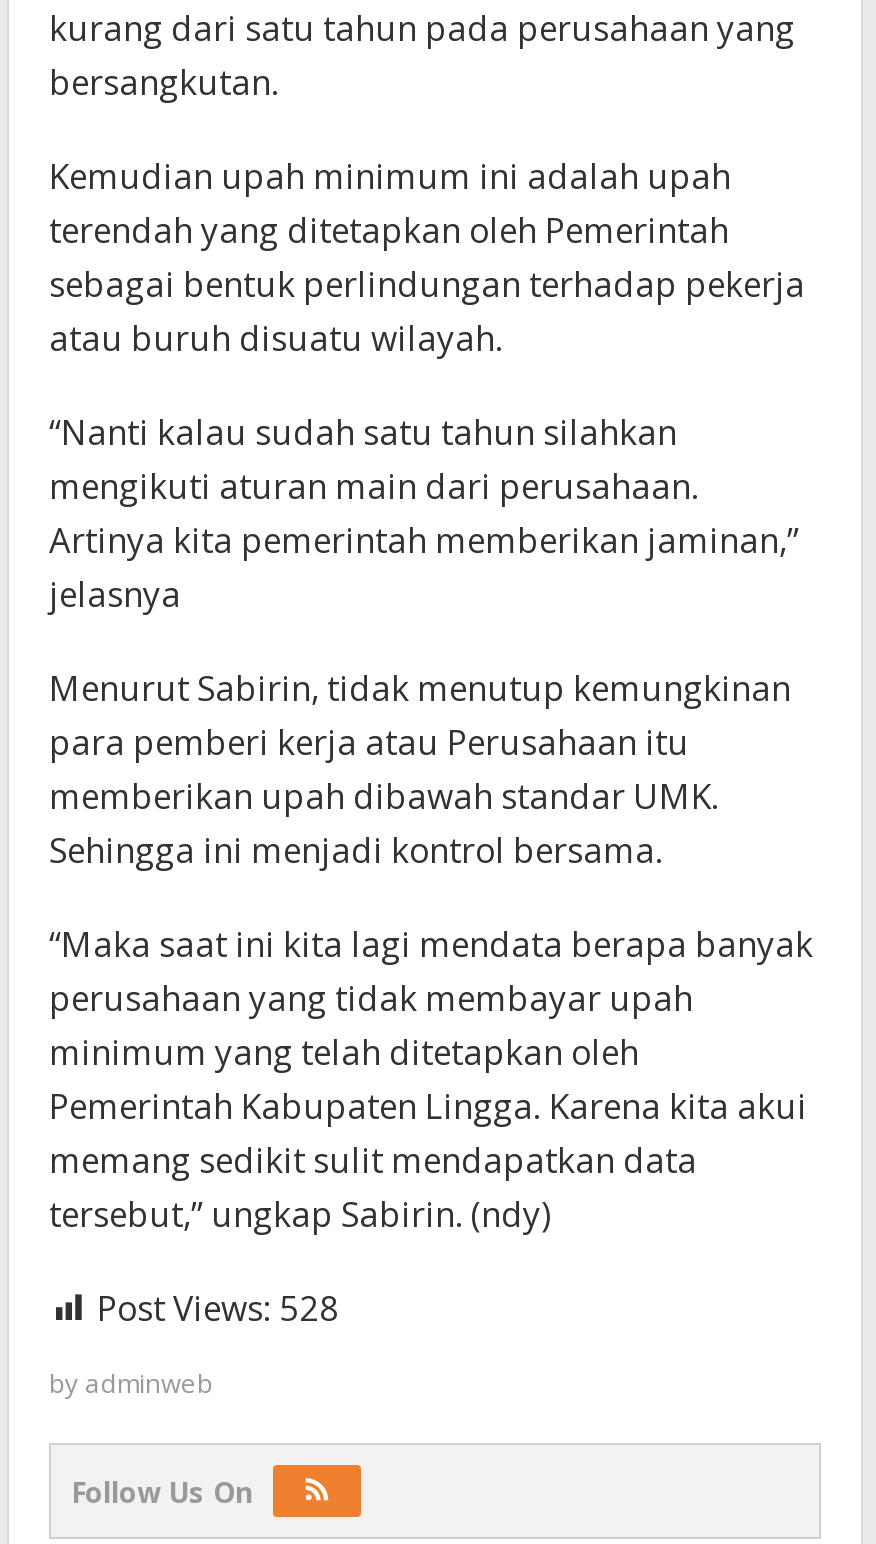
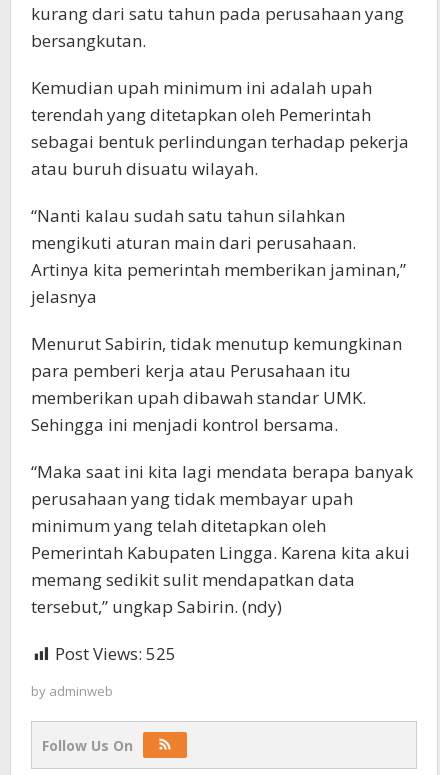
- Post Views: 528
+ Post Views: 525
